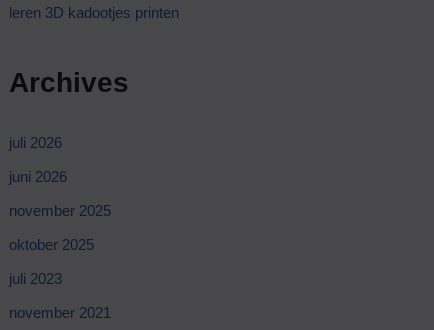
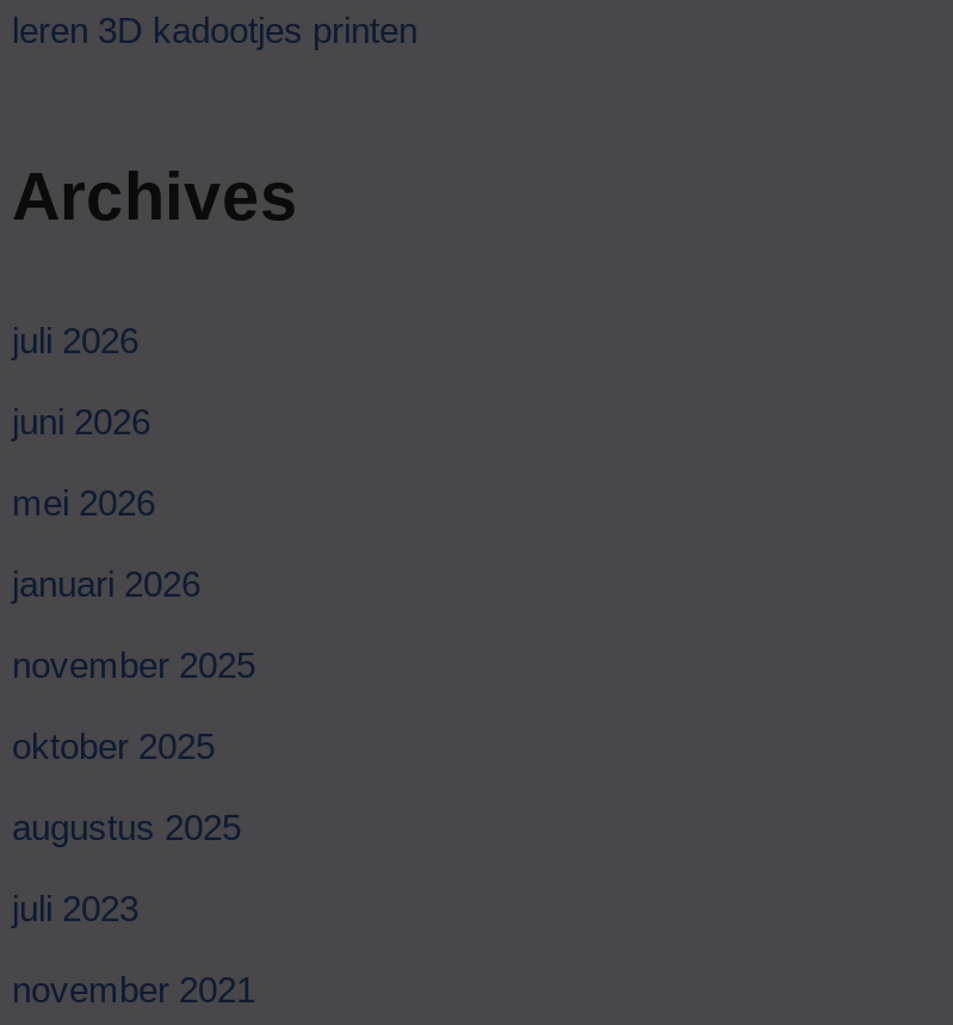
+ mei 2026
+ januari 2026

+ augustus 2025
